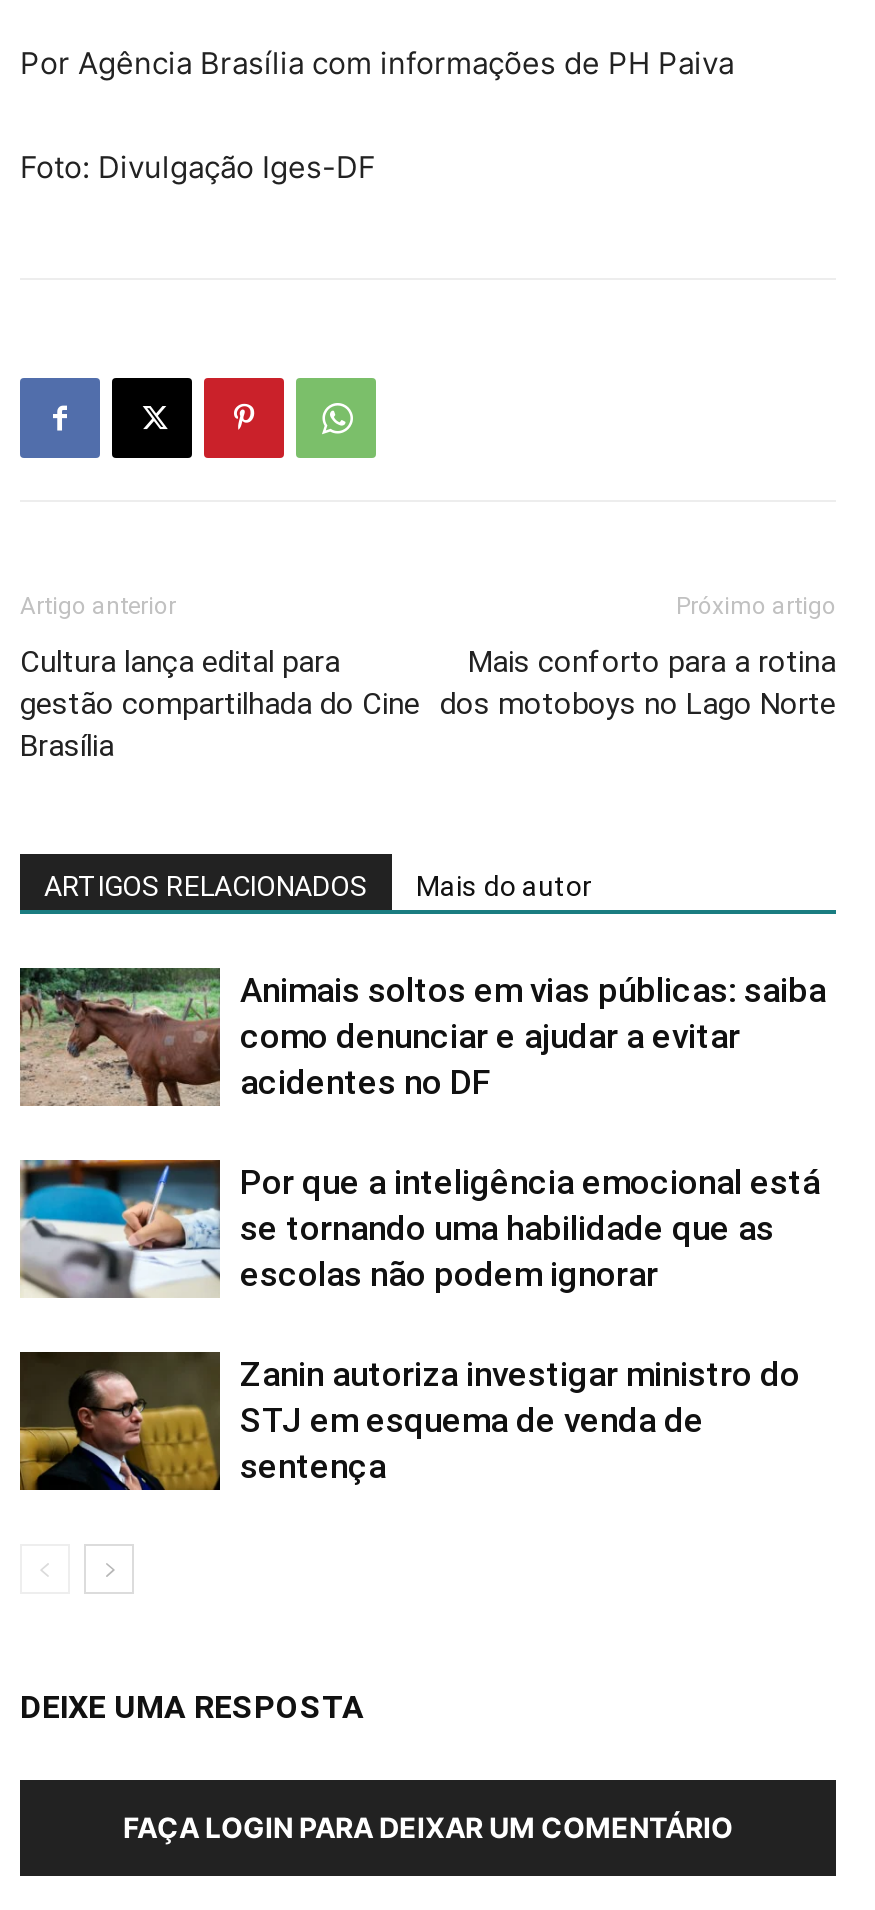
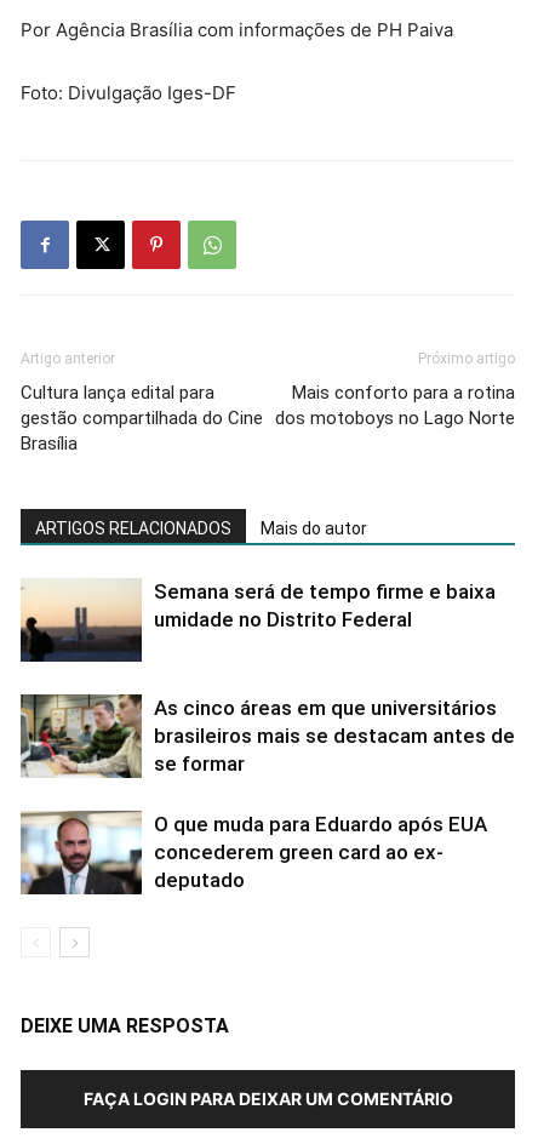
- [image]
- Animais soltos em vias públicas: saiba
- como denunciar e ajudar a evitar
- acidentes no DF
+ [image]
+ Semana será de tempo firme e baixa
+ umidade no Distrito Federal

- [image]
- Por que a inteligência emocional está
- se tornando uma habilidade que as
- escolas não podem ignorar
+ [image]
+ As cinco áreas em que universitários
+ brasileiros mais se destacam antes de
+ se formar

- [image]
- Zanin autoriza investigar ministro do
- STJ em esquema de venda de
- sentença
+ [image]
+ O que muda para Eduardo após EUA
+ concederem green card ao ex-
+ deputado
